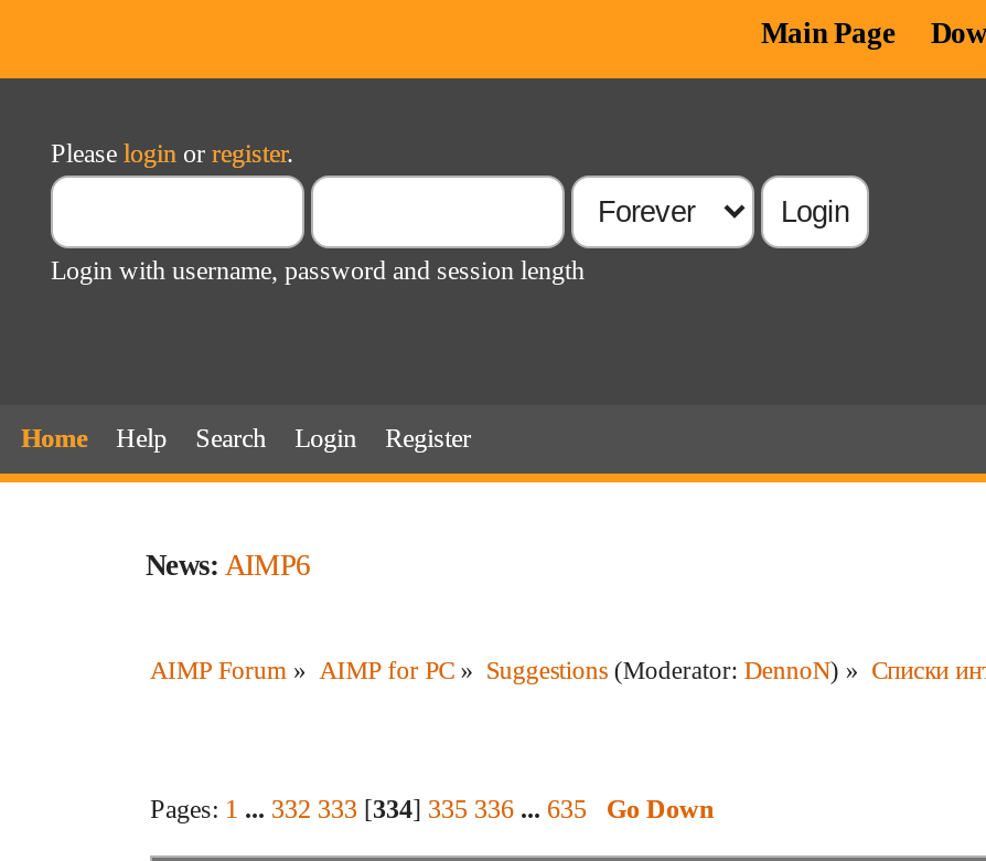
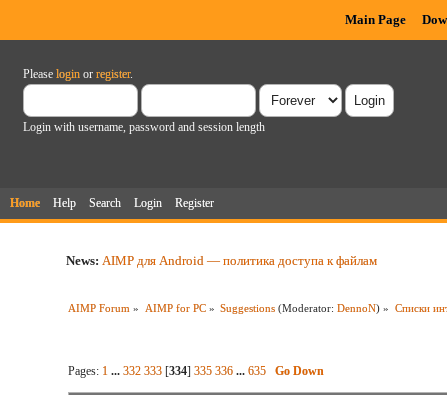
- News: AIMP6
+ News: AIMP для Android — политика доступа к файлам
